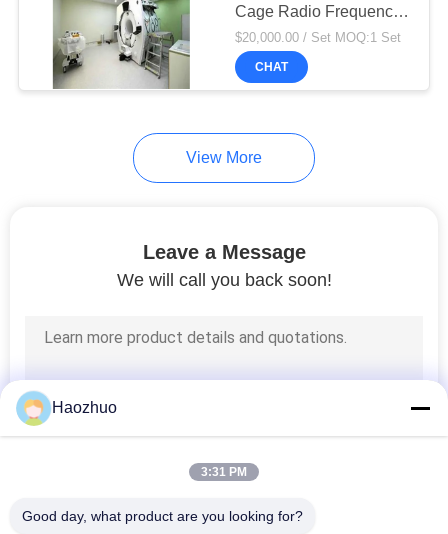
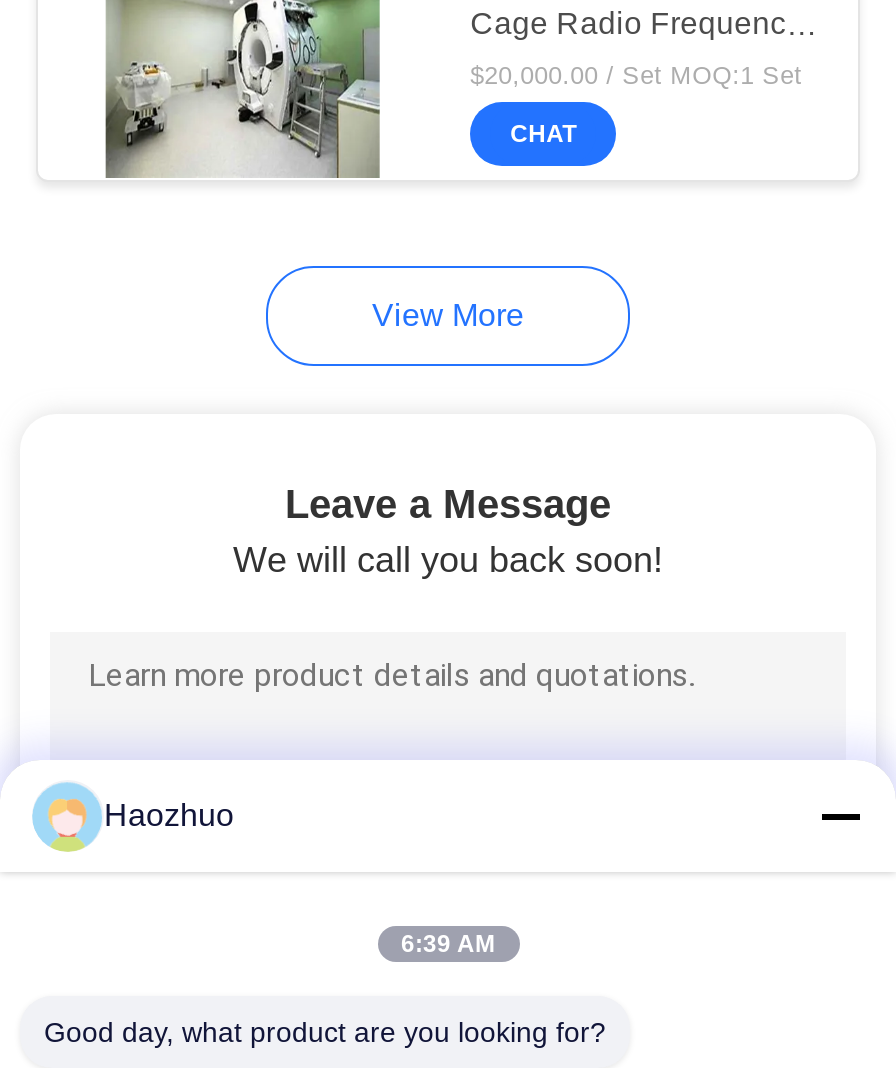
- 3:31 PM
+ 6:39 AM
